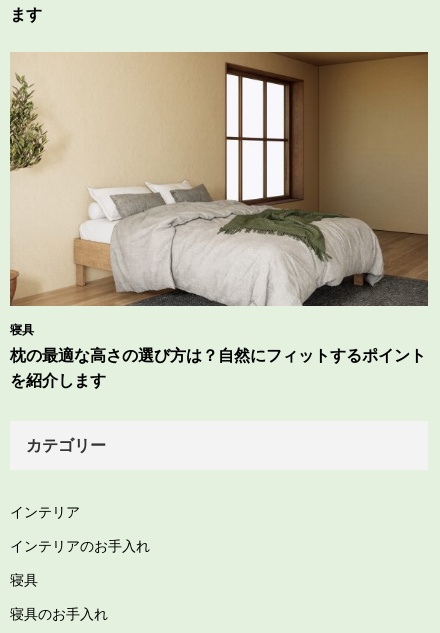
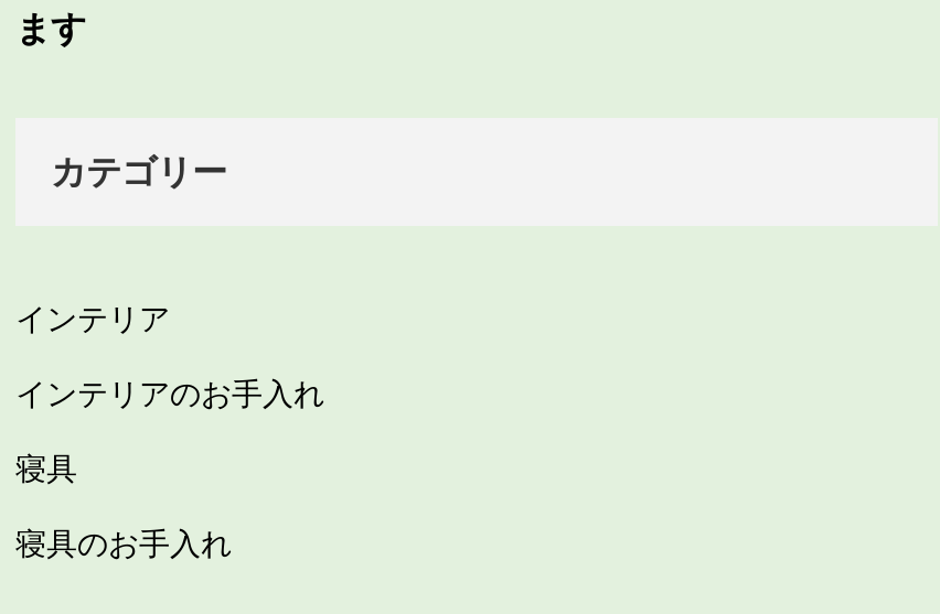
- [image]
- 寝具
- 枕の最適な高さの選び方は？自然にフィットするポイント
- を紹介します
